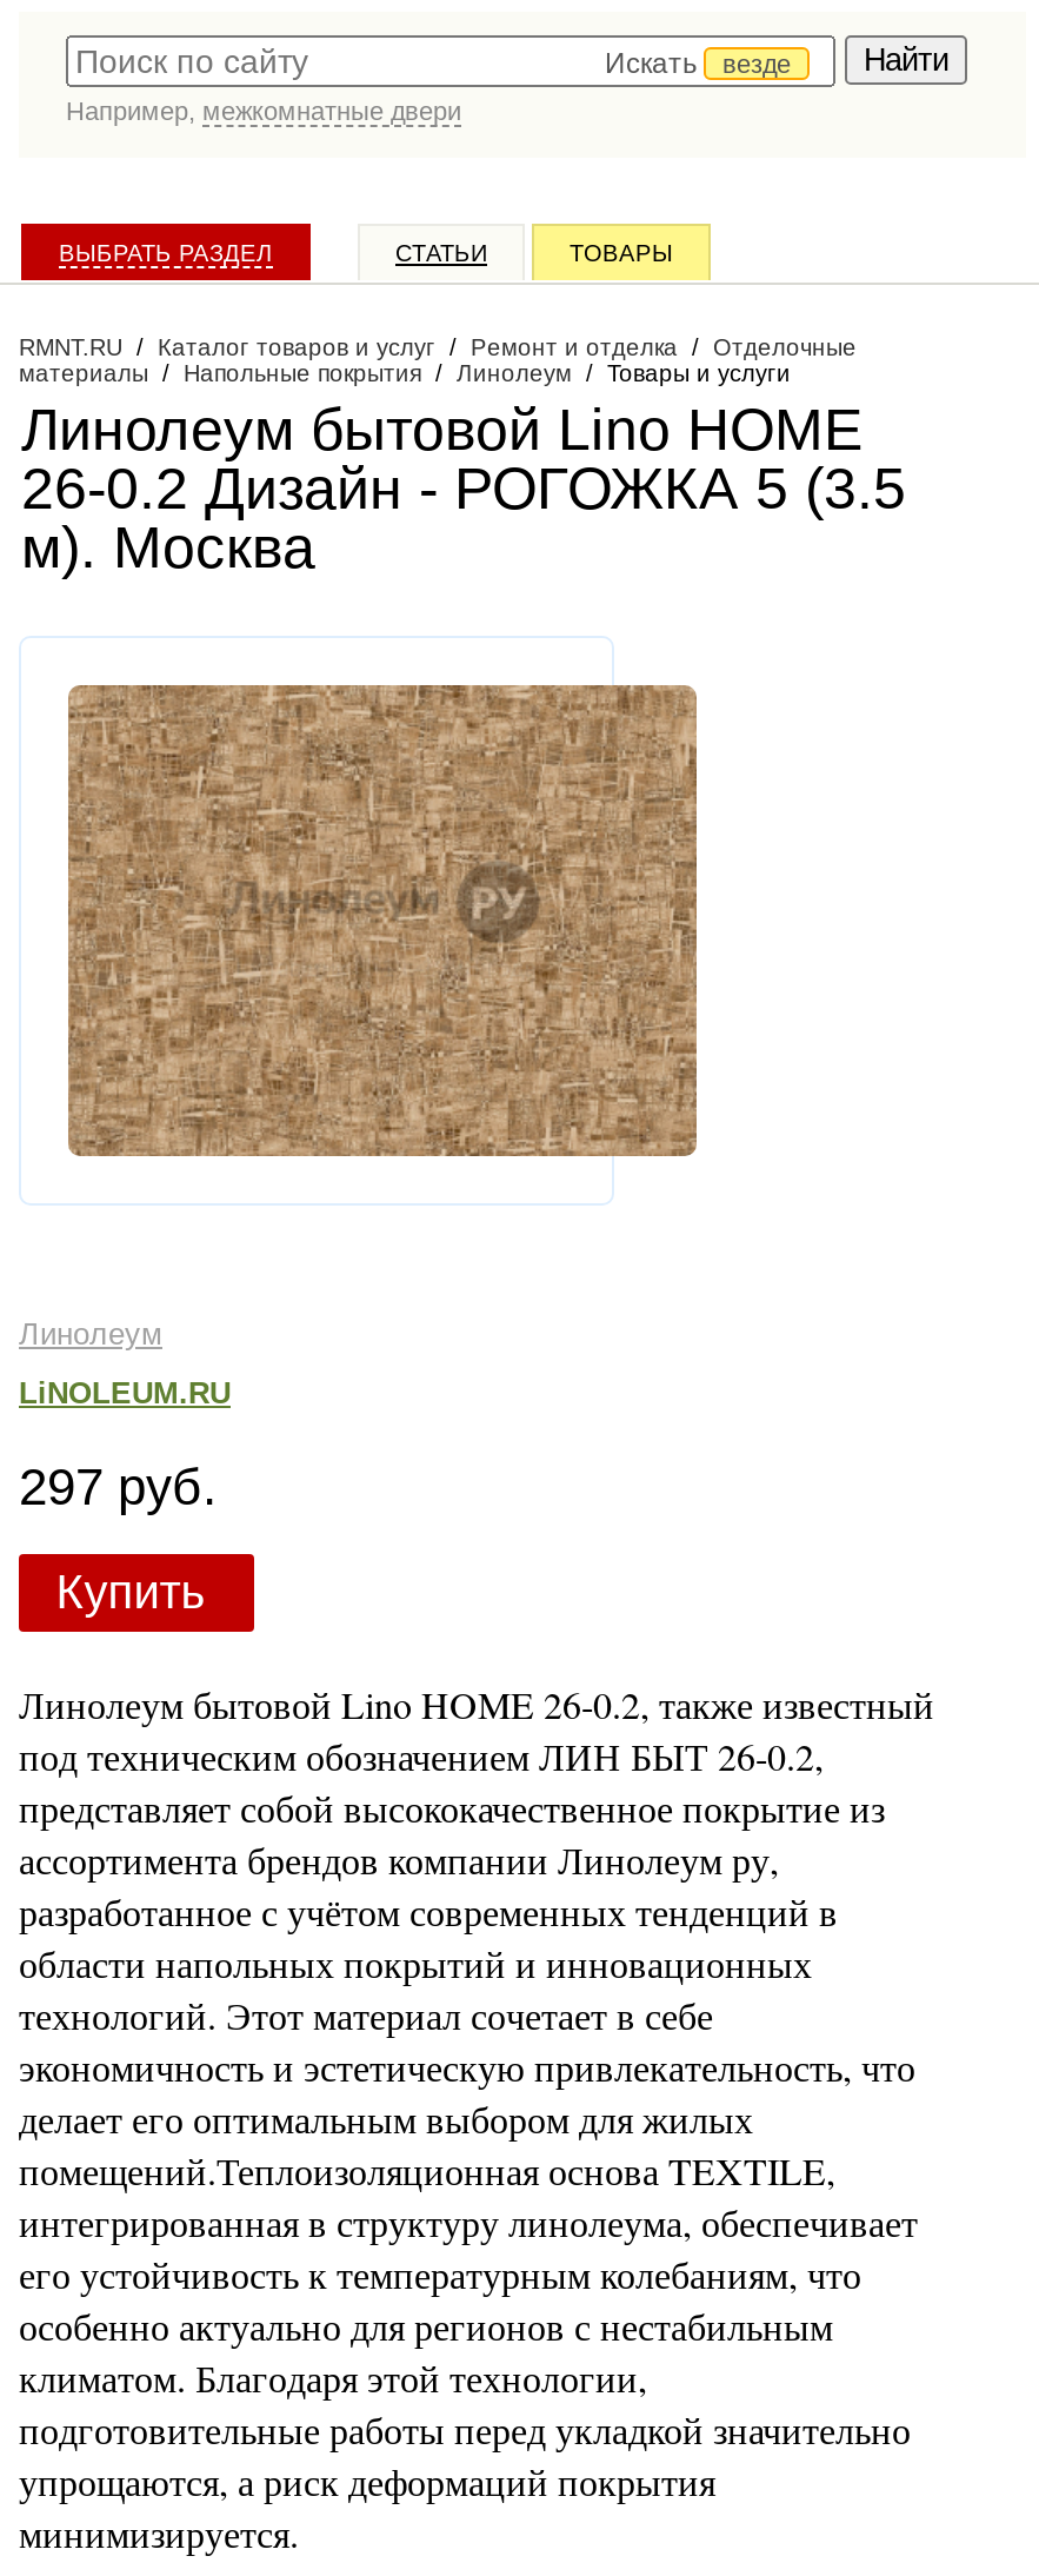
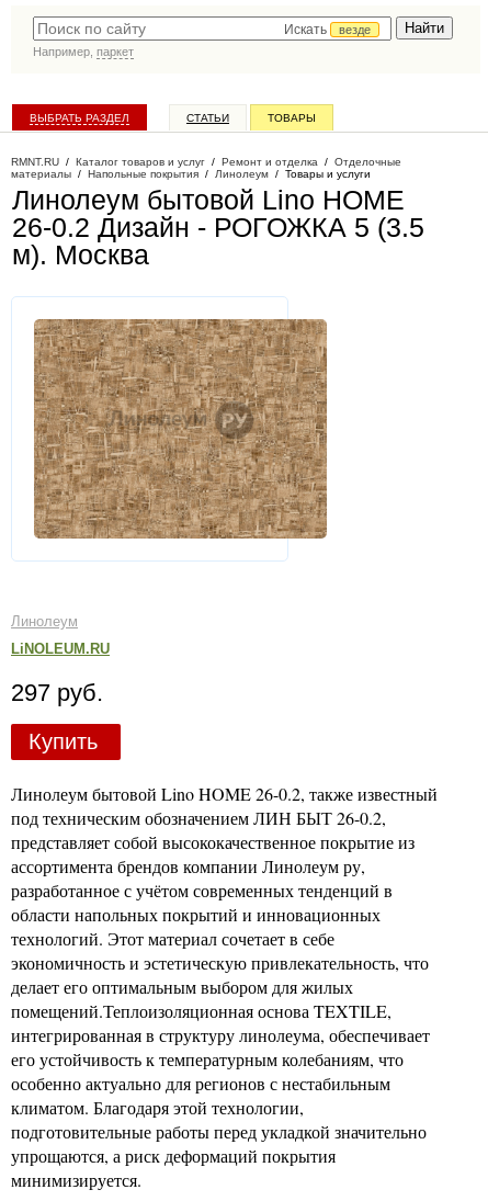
- Например, межкомнатные двери
+ Например, паркет
